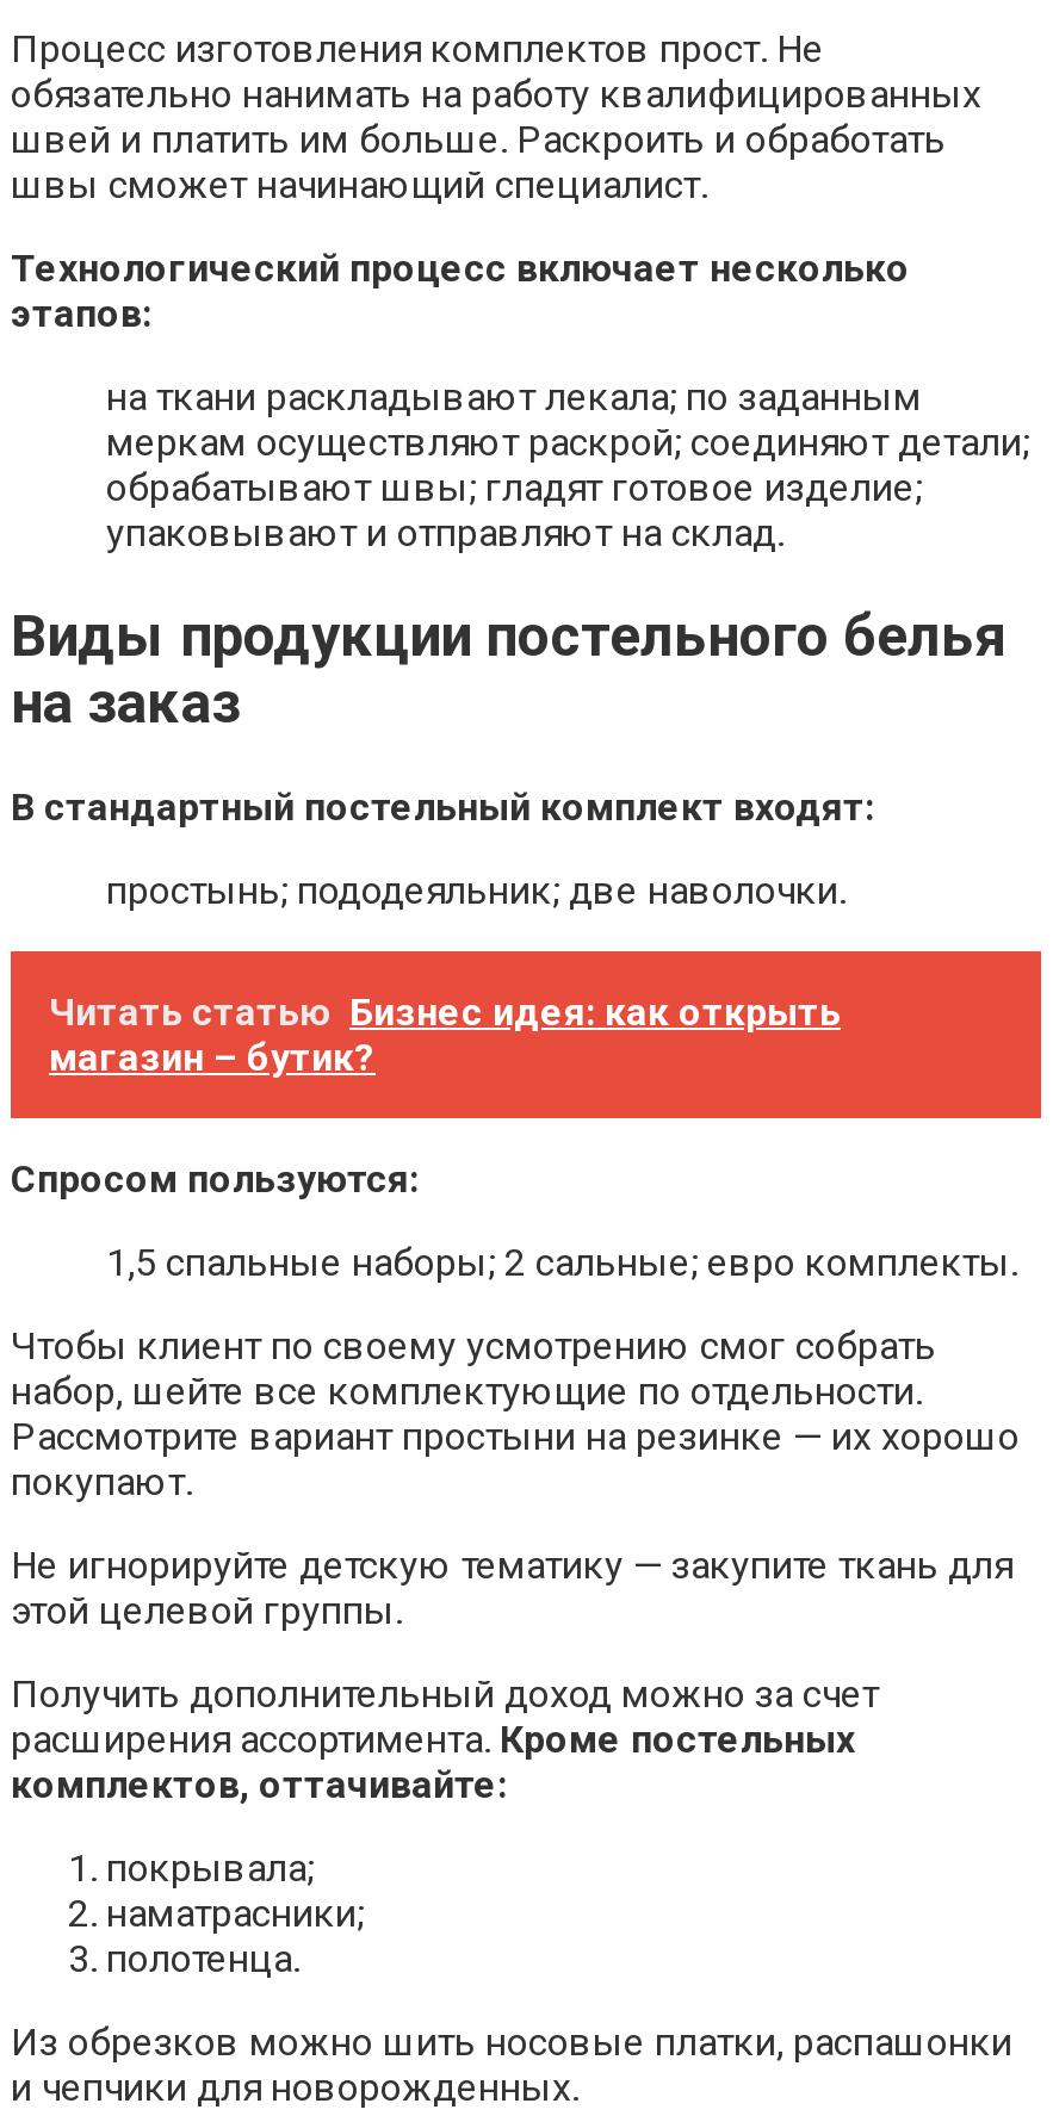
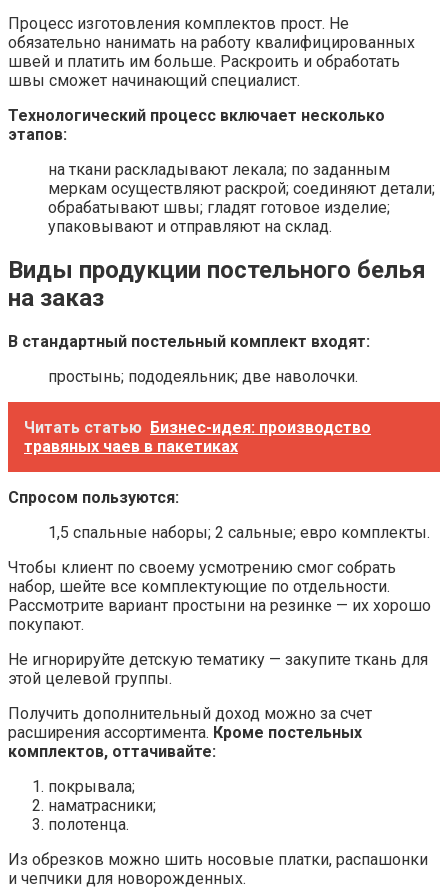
- Читать статью Бизнес идея: как открыть
- магазин – бутик?
+ Читать статью Бизнес-идея: производство
+ травяных чаев в пакетиках
